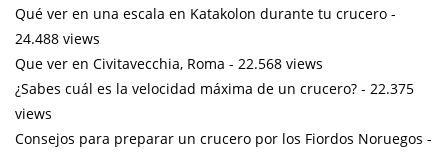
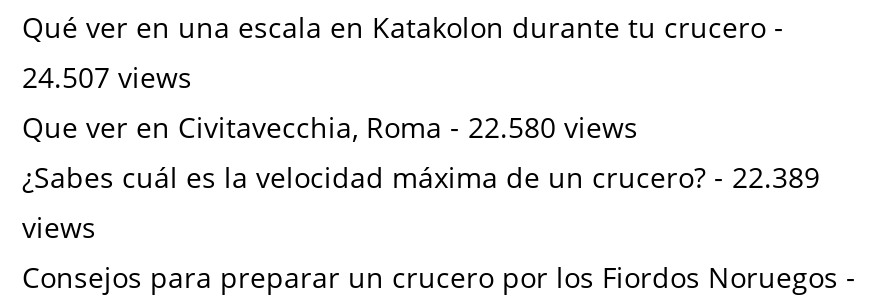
- 24.488 views
+ 24.507 views

- Que ver en Civitavecchia, Roma - 22.568 views
+ Que ver en Civitavecchia, Roma - 22.580 views

- ¿Sabes cuál es la velocidad máxima de un crucero? - 22.375
+ ¿Sabes cuál es la velocidad máxima de un crucero? - 22.389
